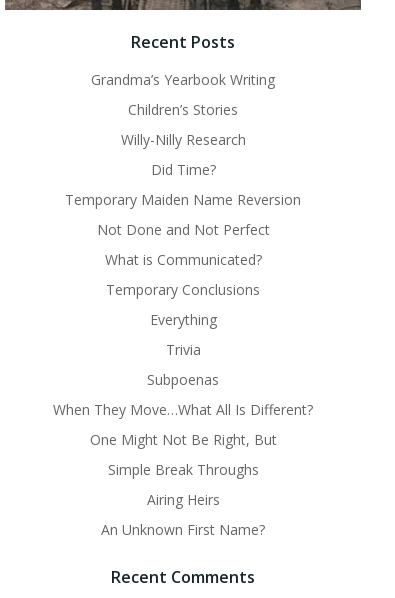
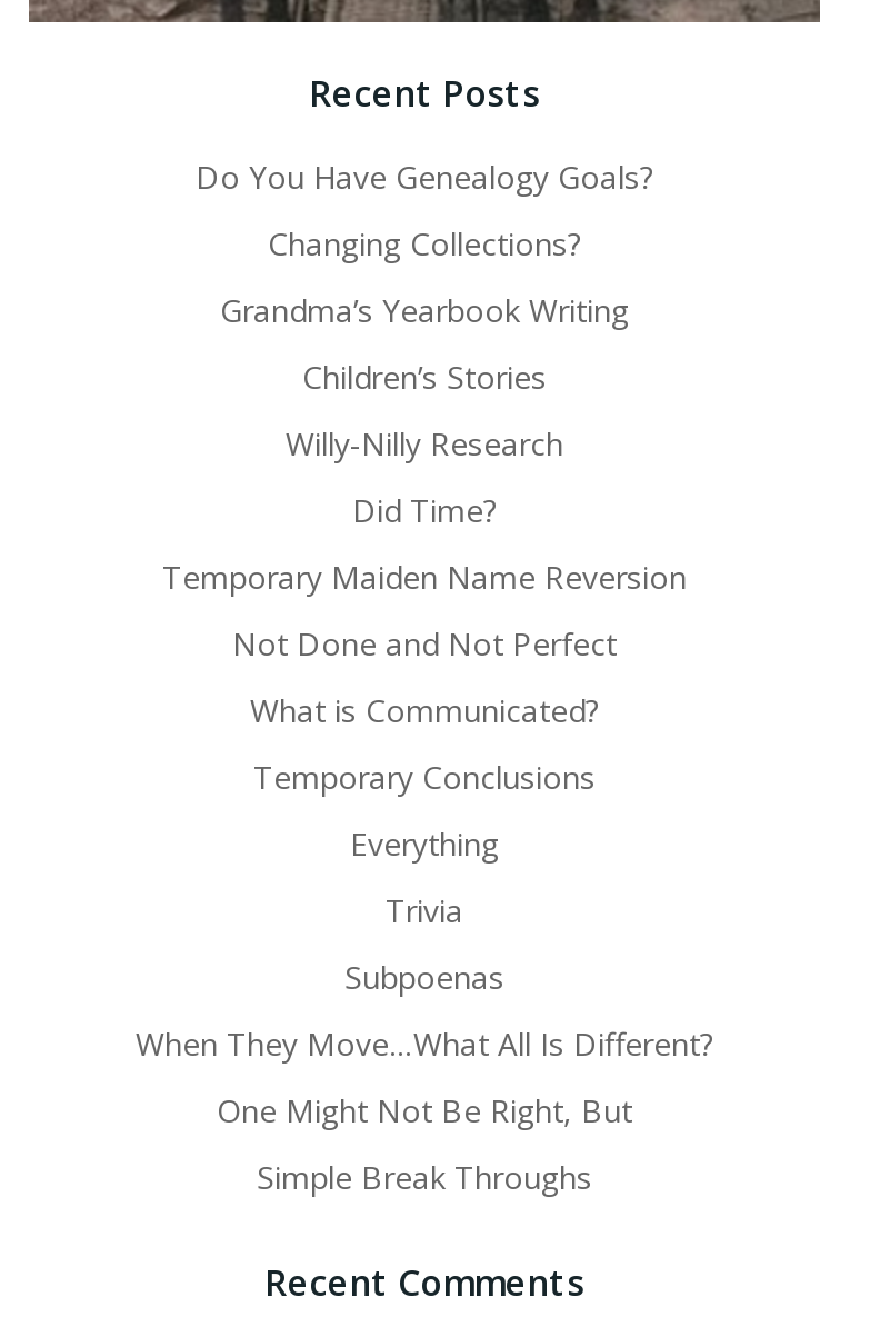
+ Do You Have Genealogy Goals?
+ Changing Collections?

moved down: Grandma’s Yearbook Writing | Children’s Stories | Willy-Nilly Research | ... | One Might Not Be Right, But | Simple Break Throughs

- Airing Heirs
- An Unknown First Name?
